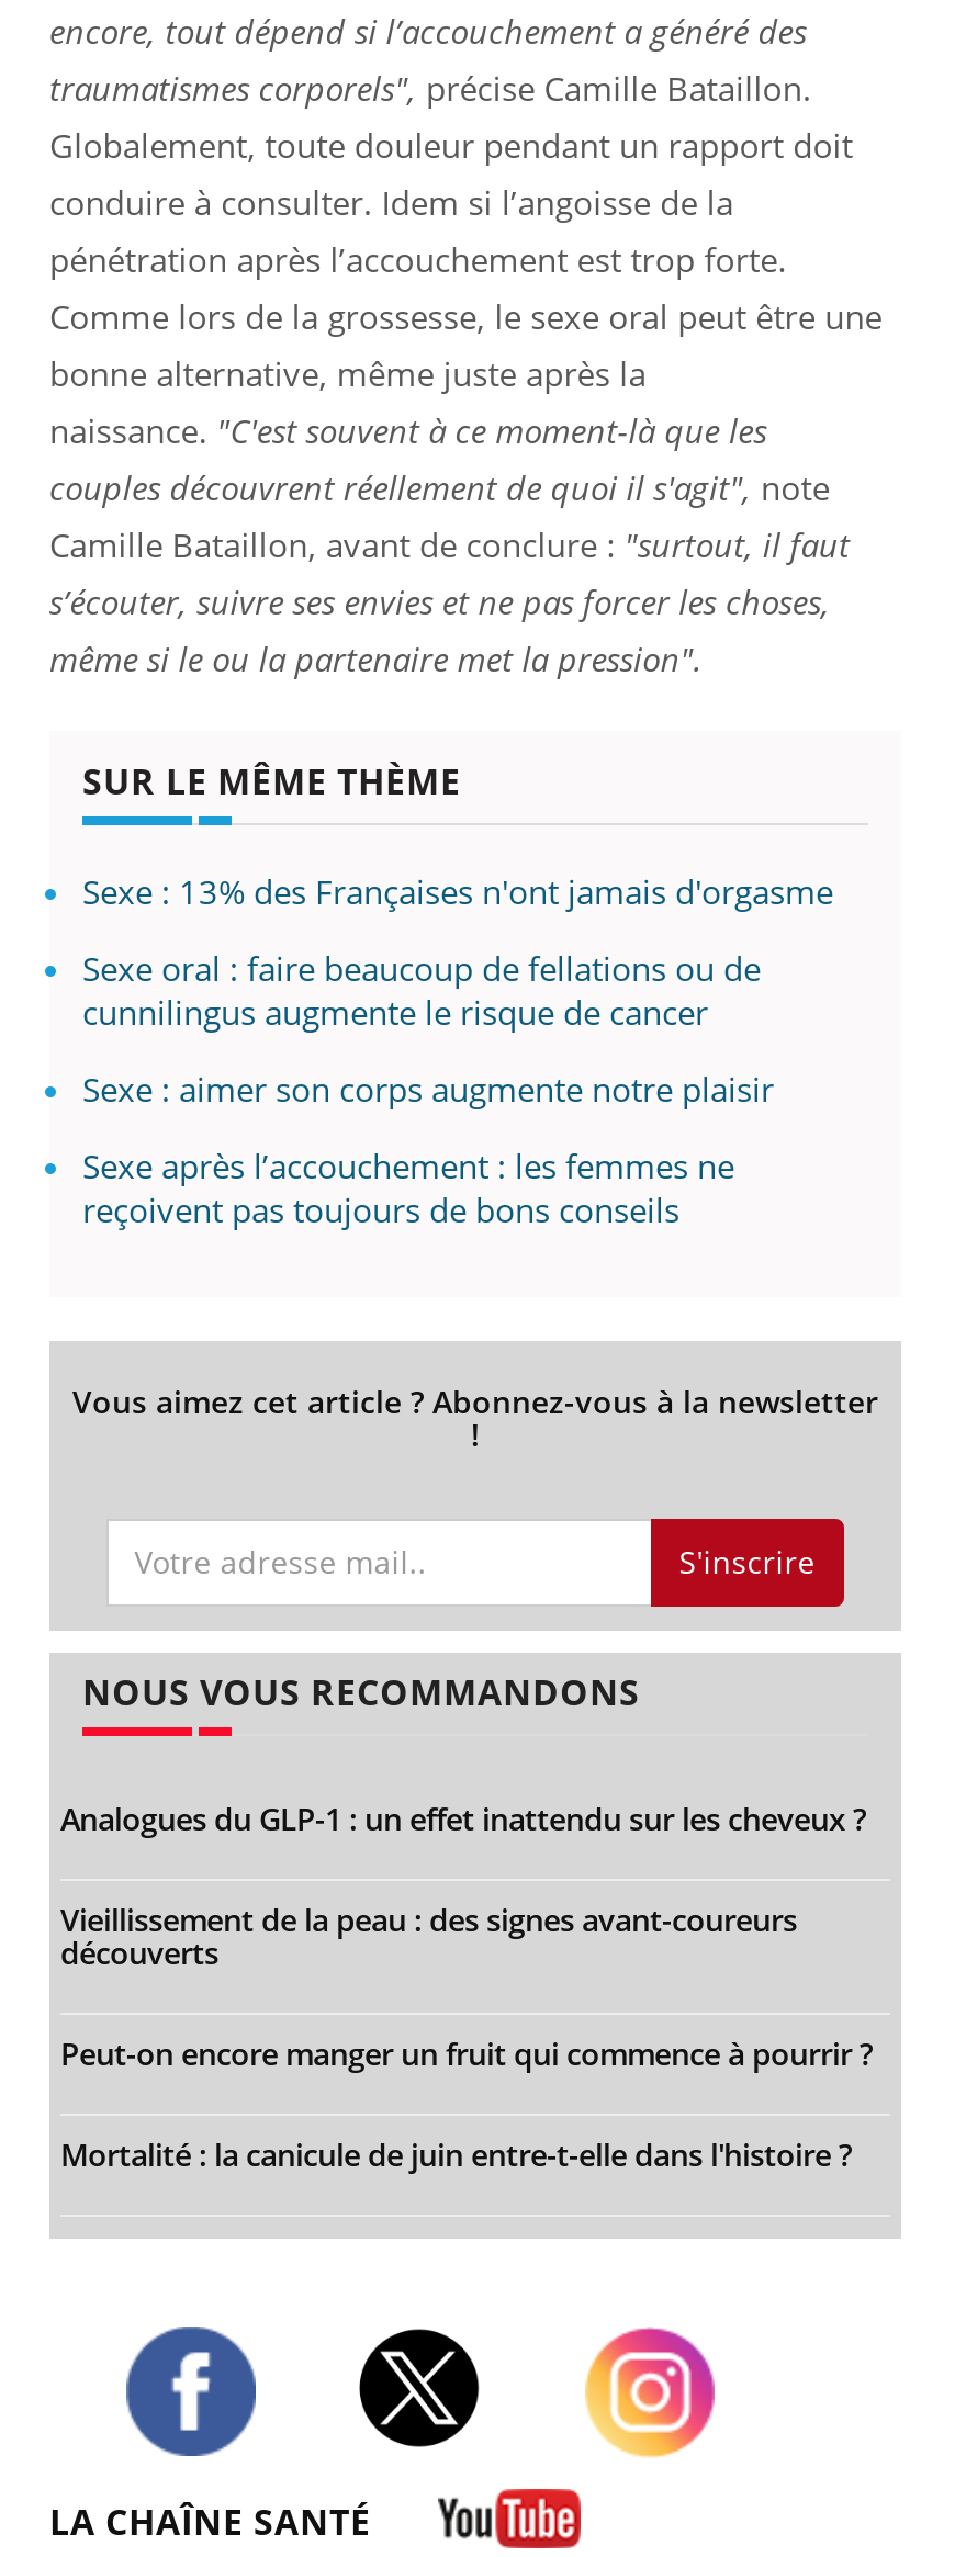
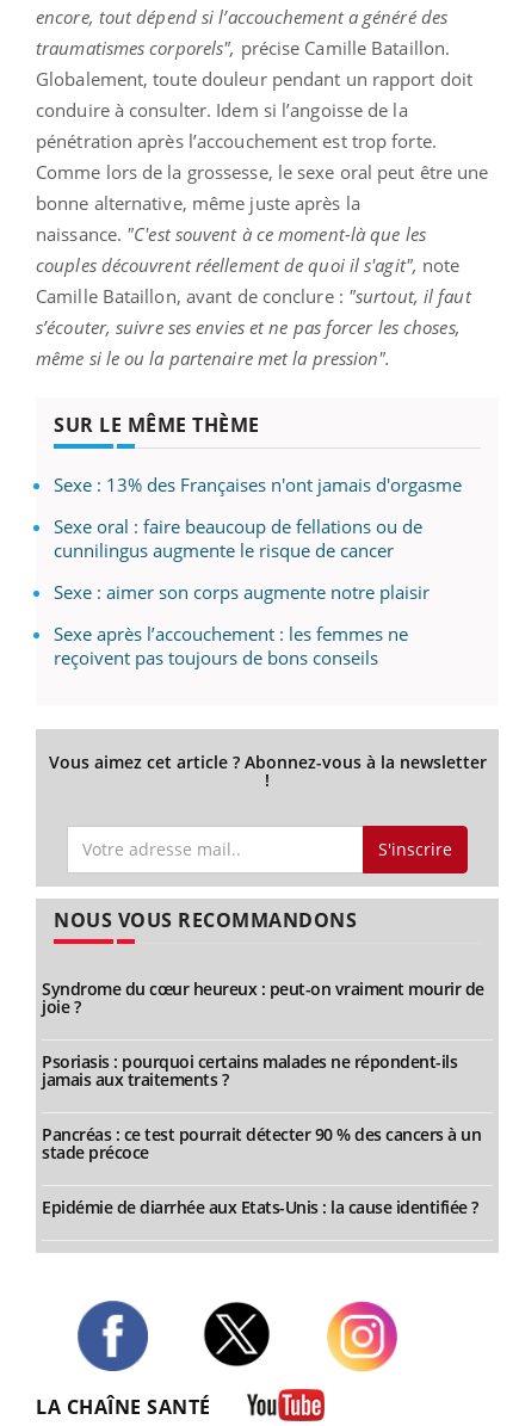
- Analogues du GLP-1 : un effet inattendu sur les cheveux ?
+ Syndrome du cœur heureux : peut-on vraiment mourir de
+ joie ?

- Vieillissement de la peau : des signes avant-coureurs
- découverts
+ Psoriasis : pourquoi certains malades ne répondent-ils
+ jamais aux traitements ?

- Peut-on encore manger un fruit qui commence à pourrir ?
+ Pancréas : ce test pourrait détecter 90 % des cancers à un
+ stade précoce

- Mortalité : la canicule de juin entre-t-elle dans l'histoire ?
+ Epidémie de diarrhée aux Etats-Unis : la cause identifiée ?
